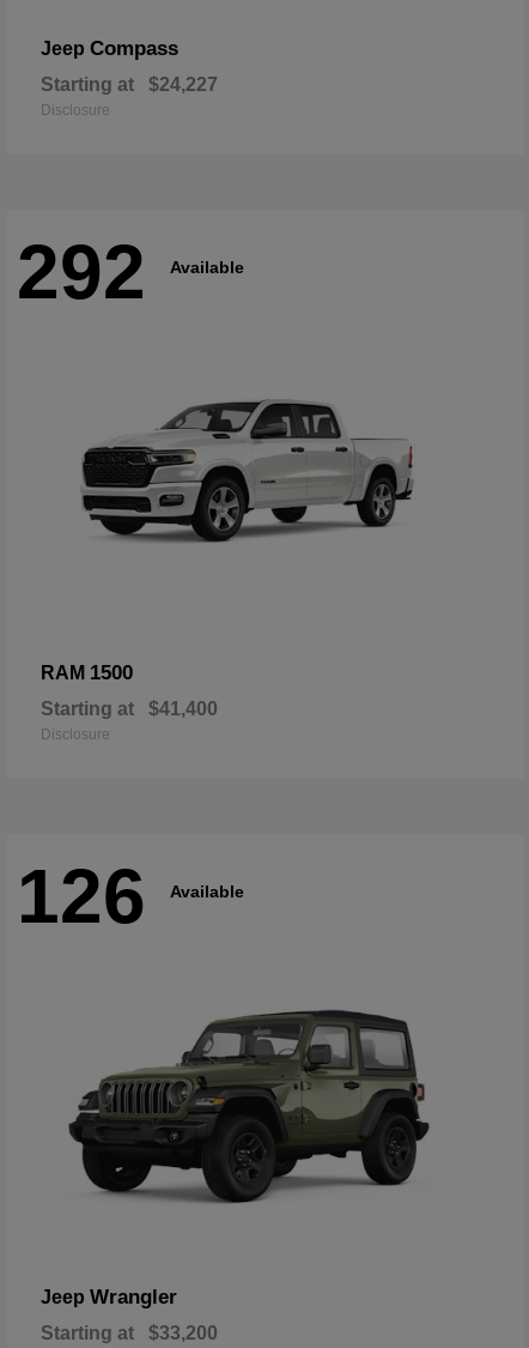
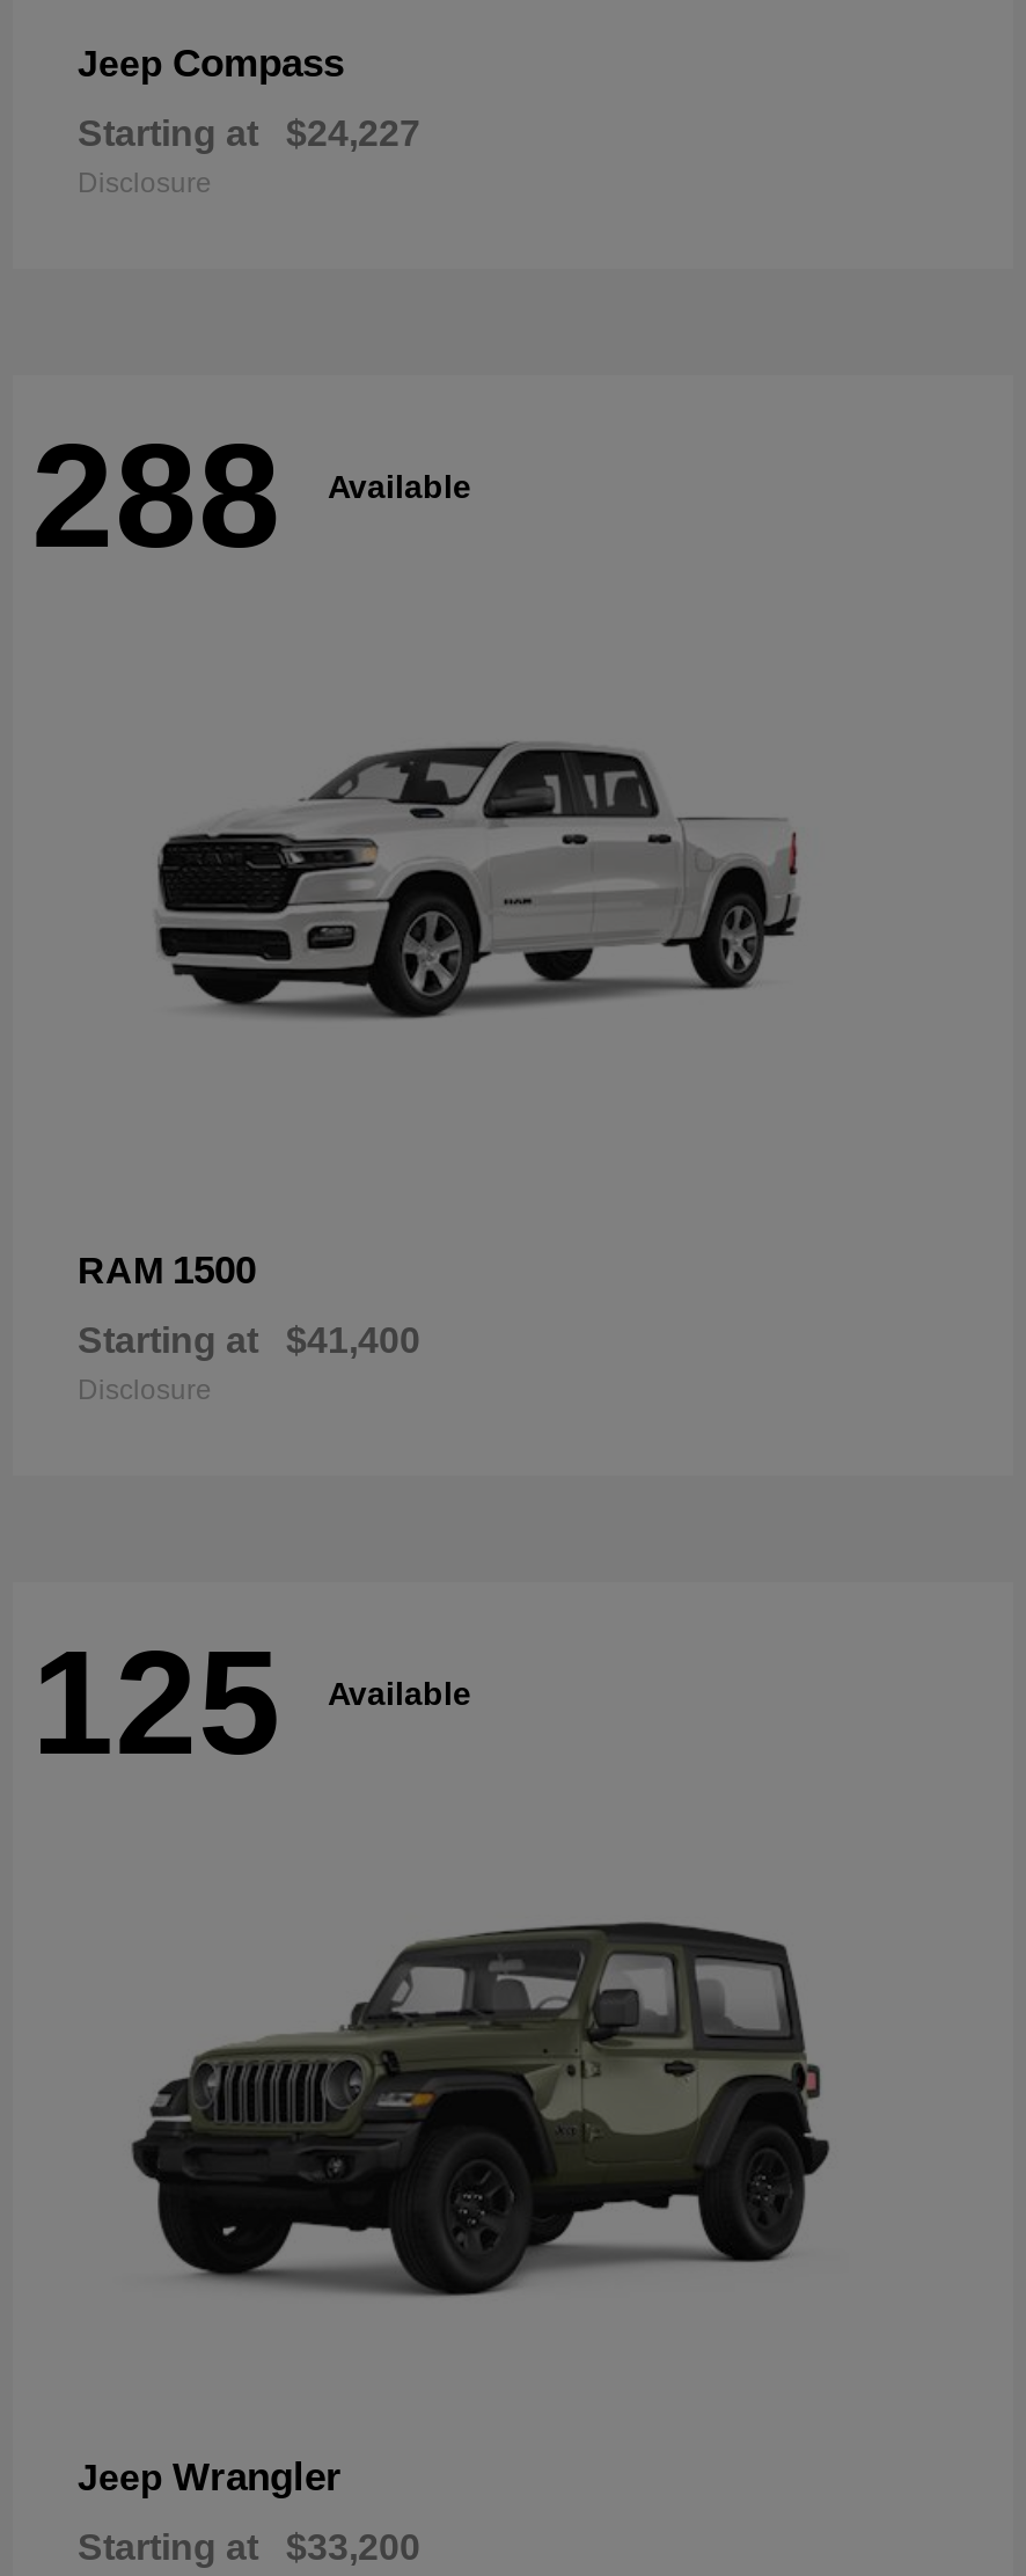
- 292 Available
+ 288 Available

- 126 Available
+ 125 Available
